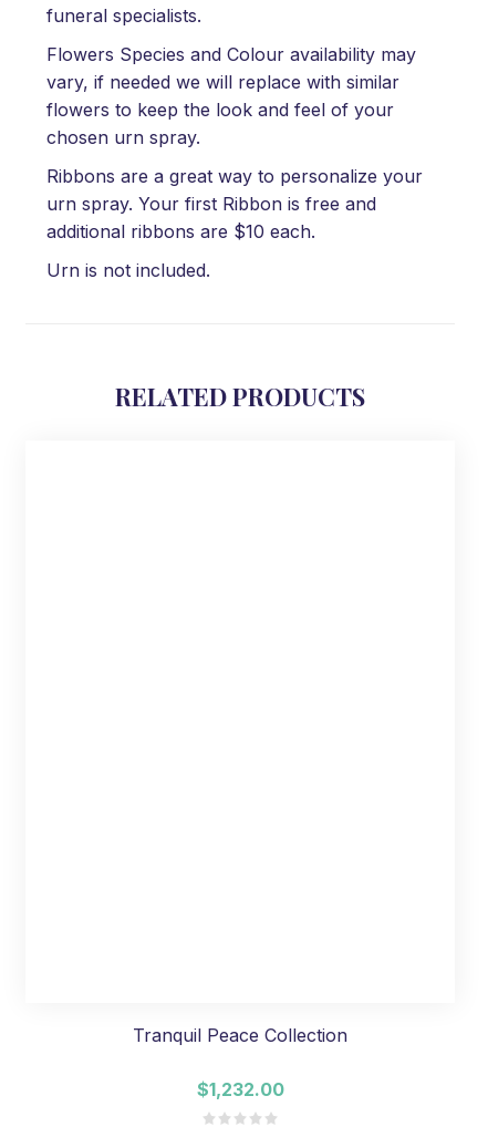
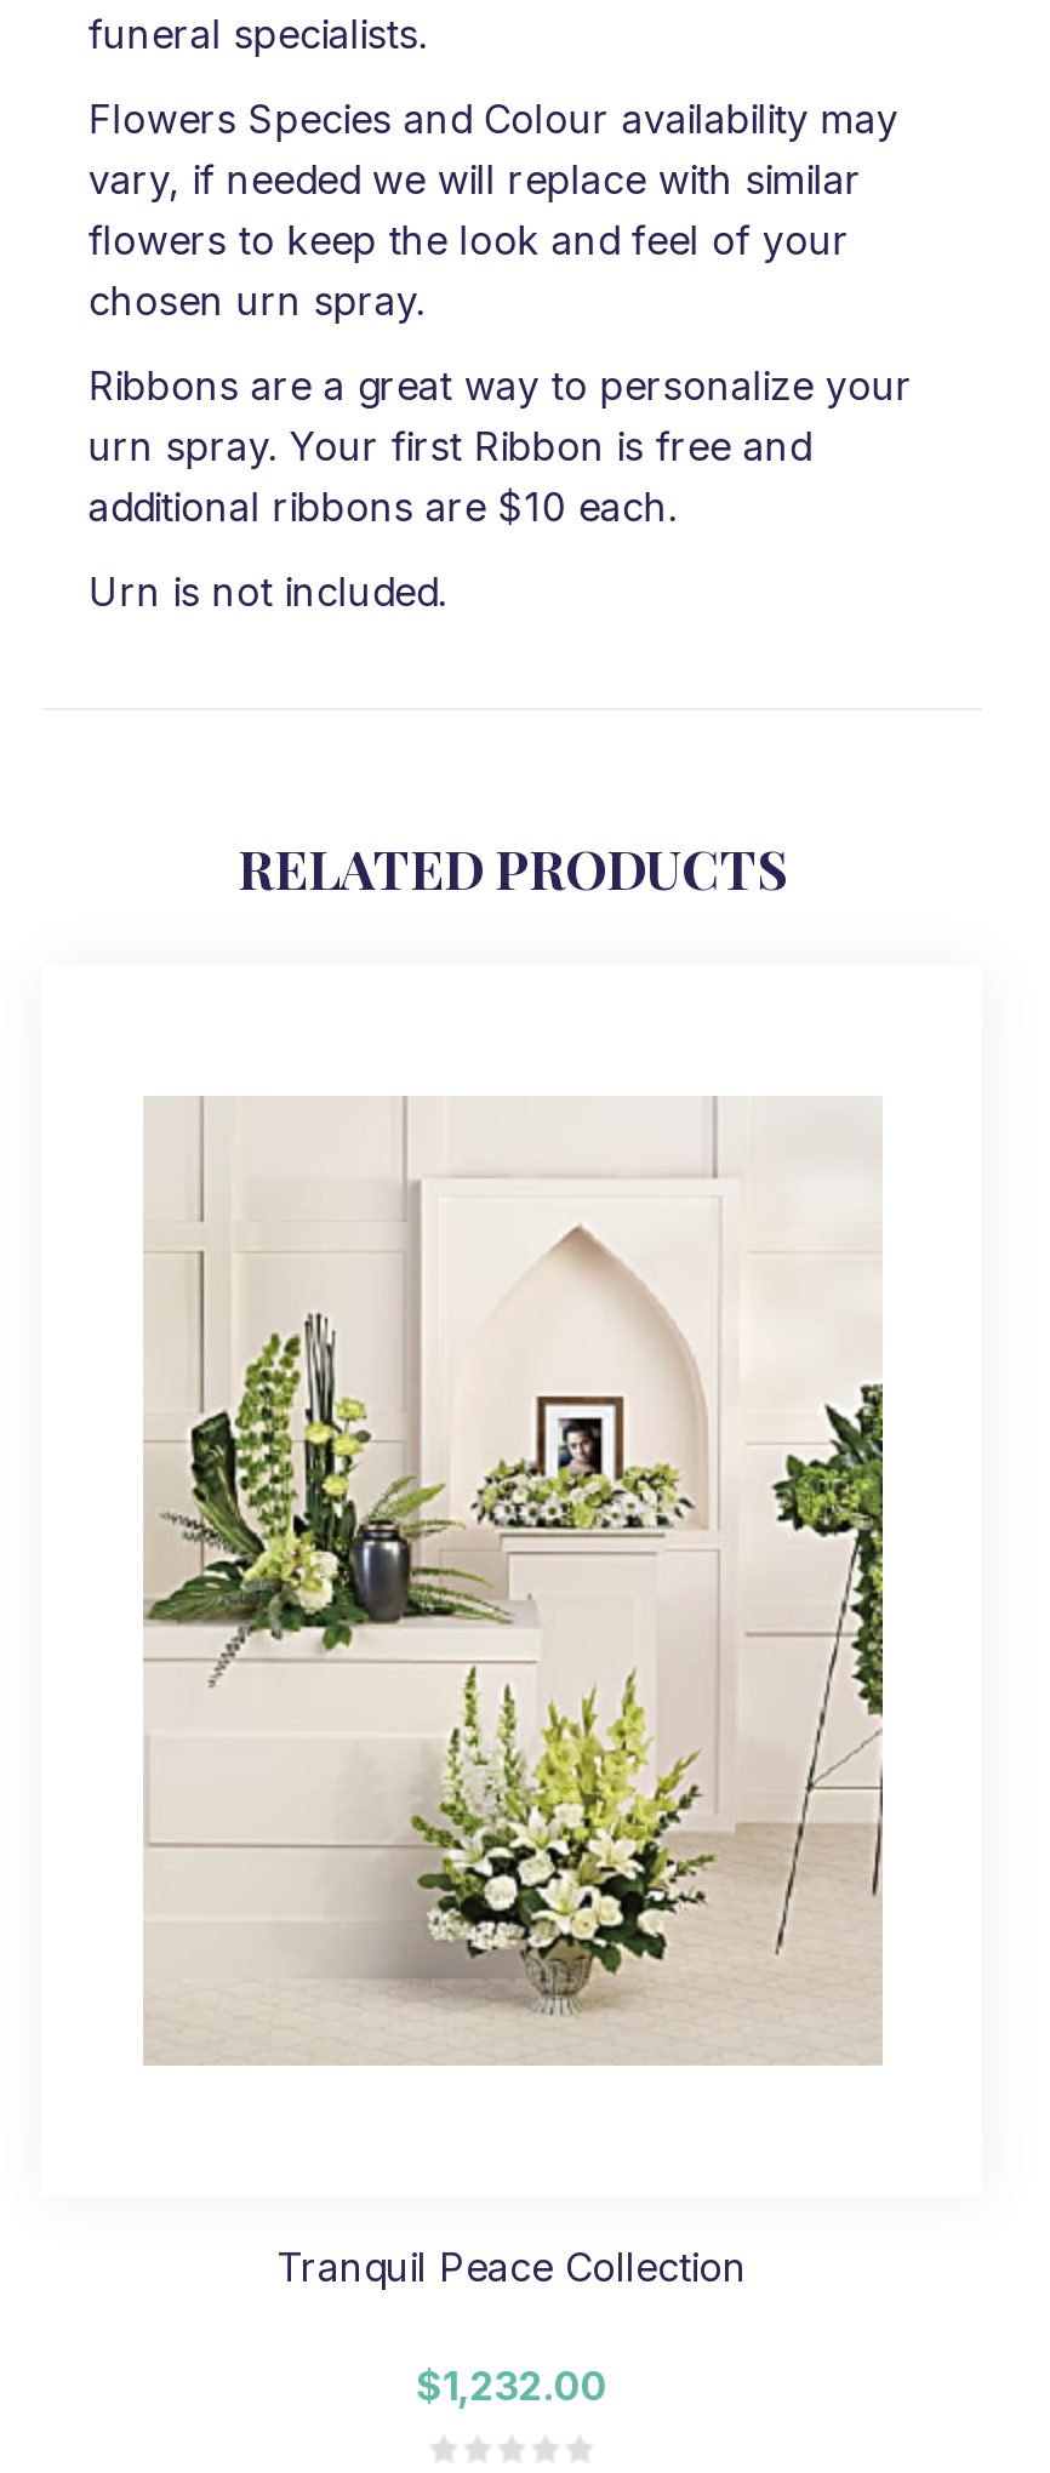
+ [image]
